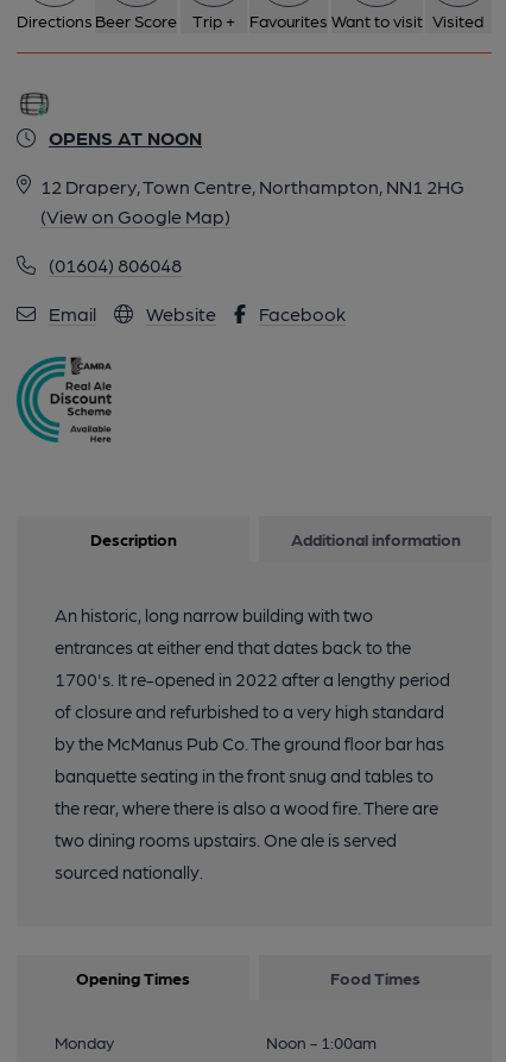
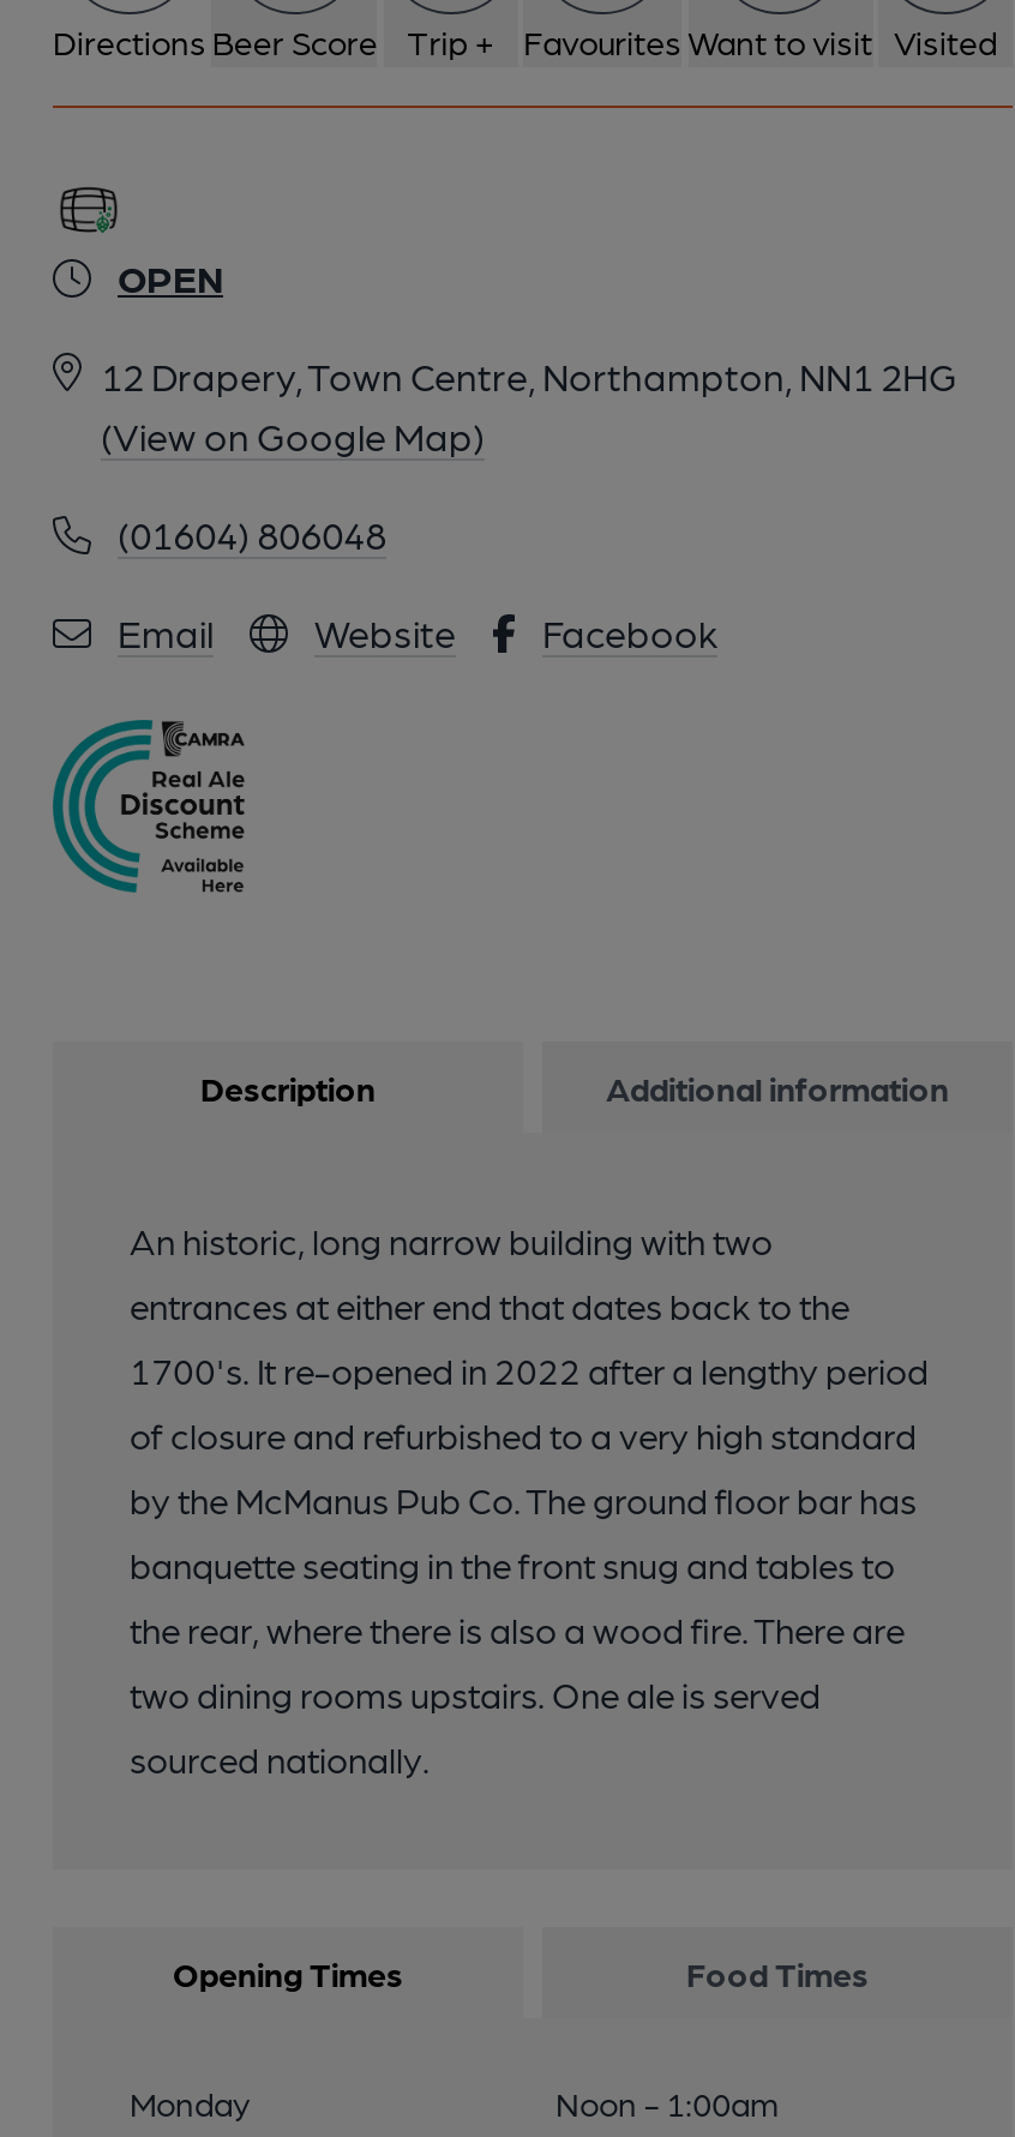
- OPENS AT NOON
+ OPEN
